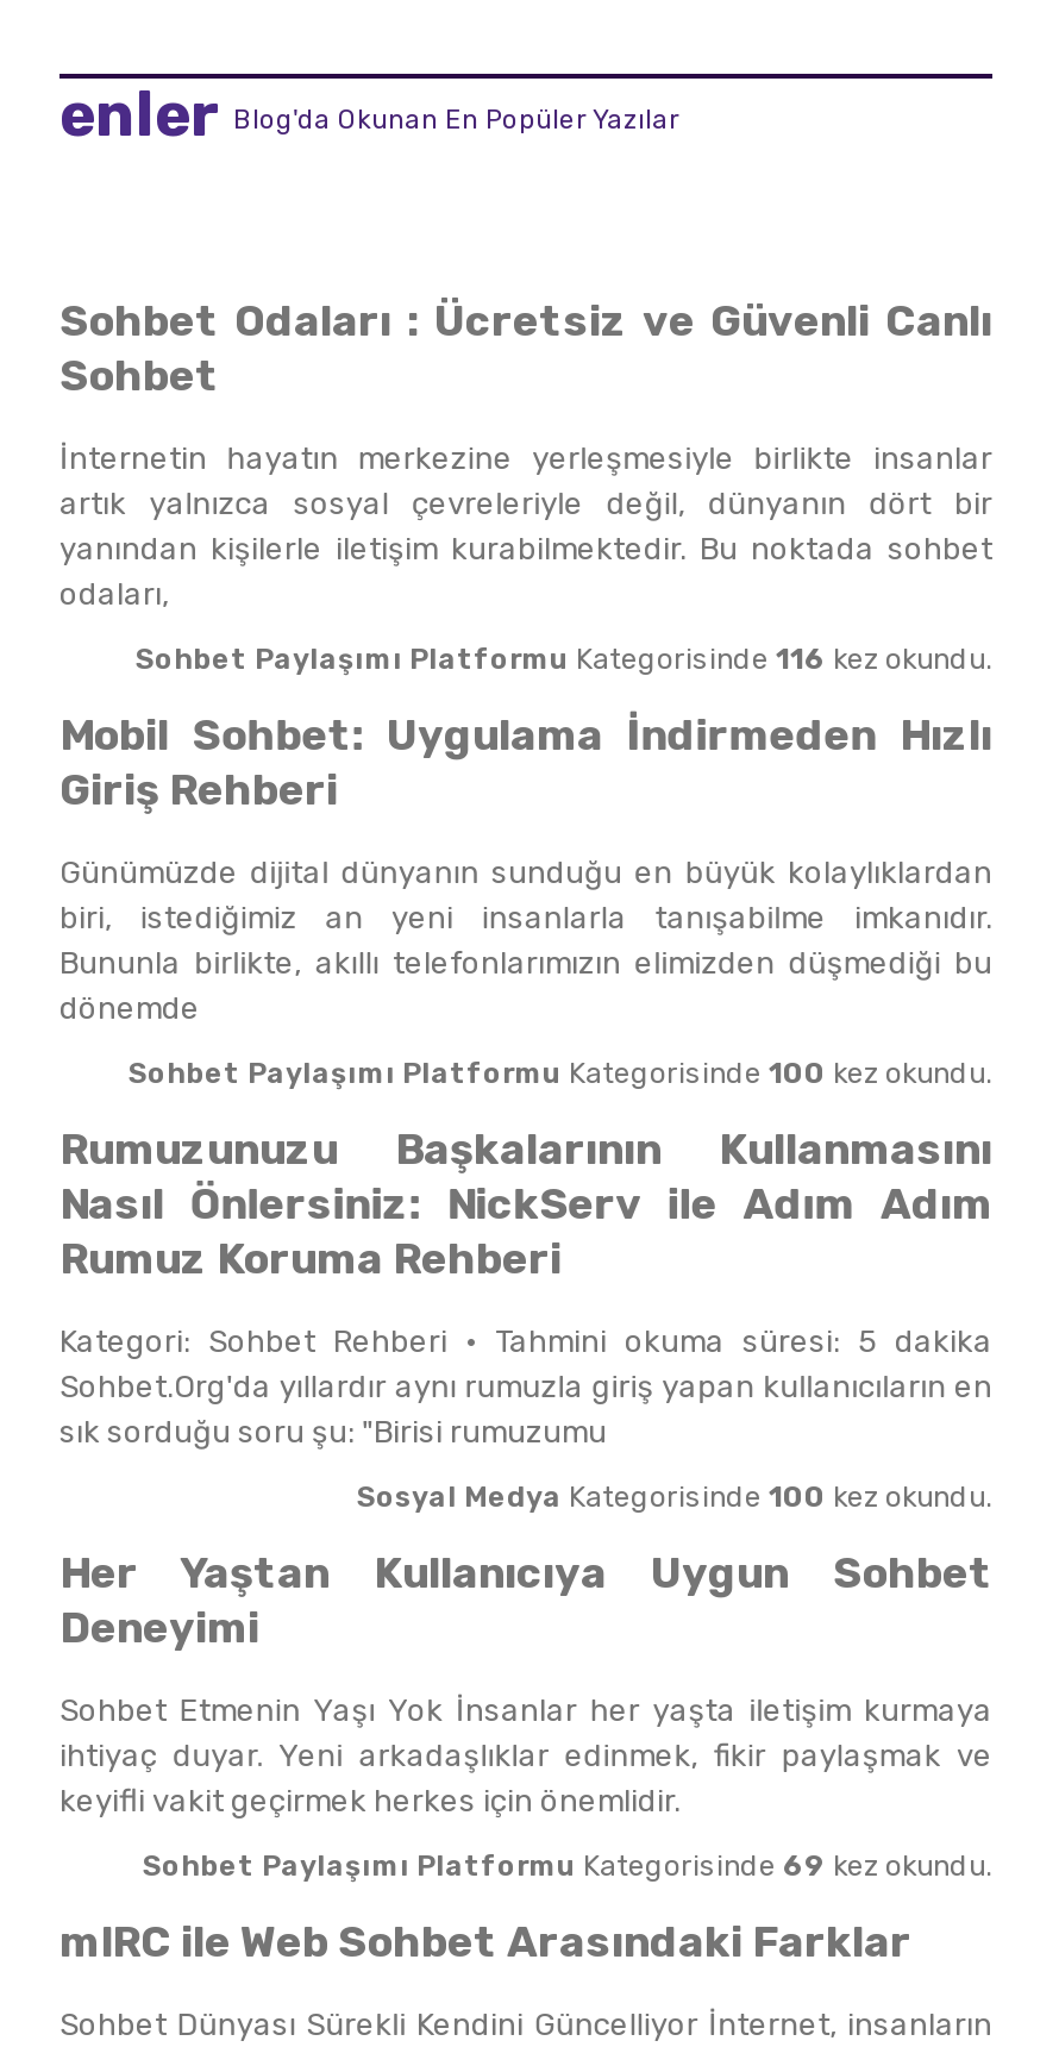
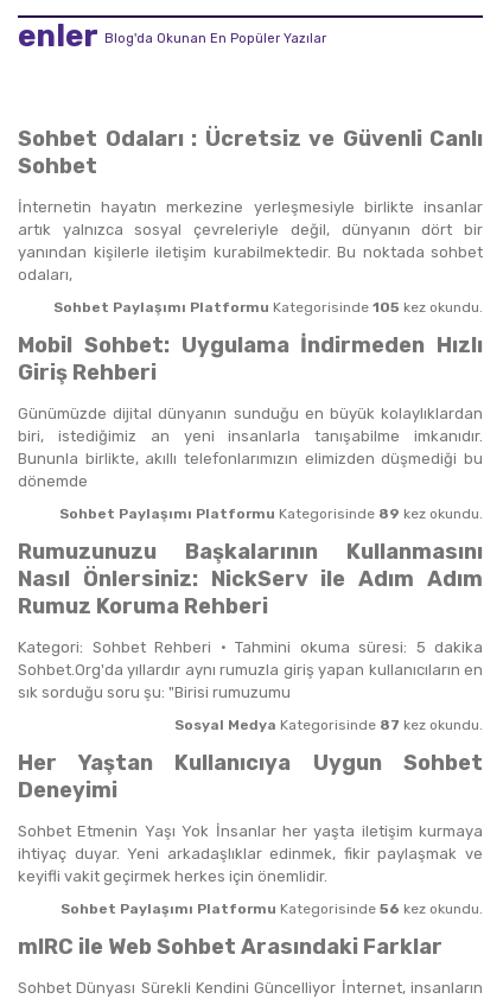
- Sohbet Paylaşımı Platformu Kategorisinde 116 kez okundu.
+ Sohbet Paylaşımı Platformu Kategorisinde 105 kez okundu.

- Sohbet Paylaşımı Platformu Kategorisinde 100 kez okundu.
+ Sohbet Paylaşımı Platformu Kategorisinde 89 kez okundu.

- Sosyal Medya Kategorisinde 100 kez okundu.
+ Sosyal Medya Kategorisinde 87 kez okundu.

- Sohbet Paylaşımı Platformu Kategorisinde 69 kez okundu.
+ Sohbet Paylaşımı Platformu Kategorisinde 56 kez okundu.
